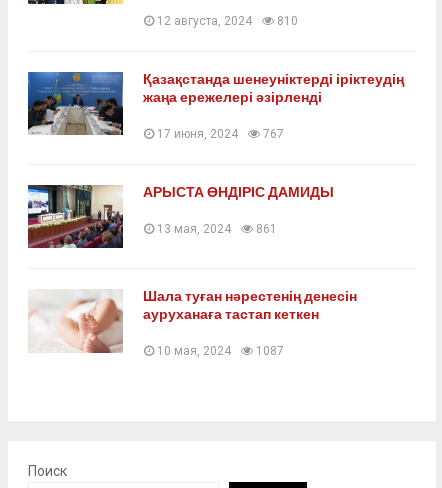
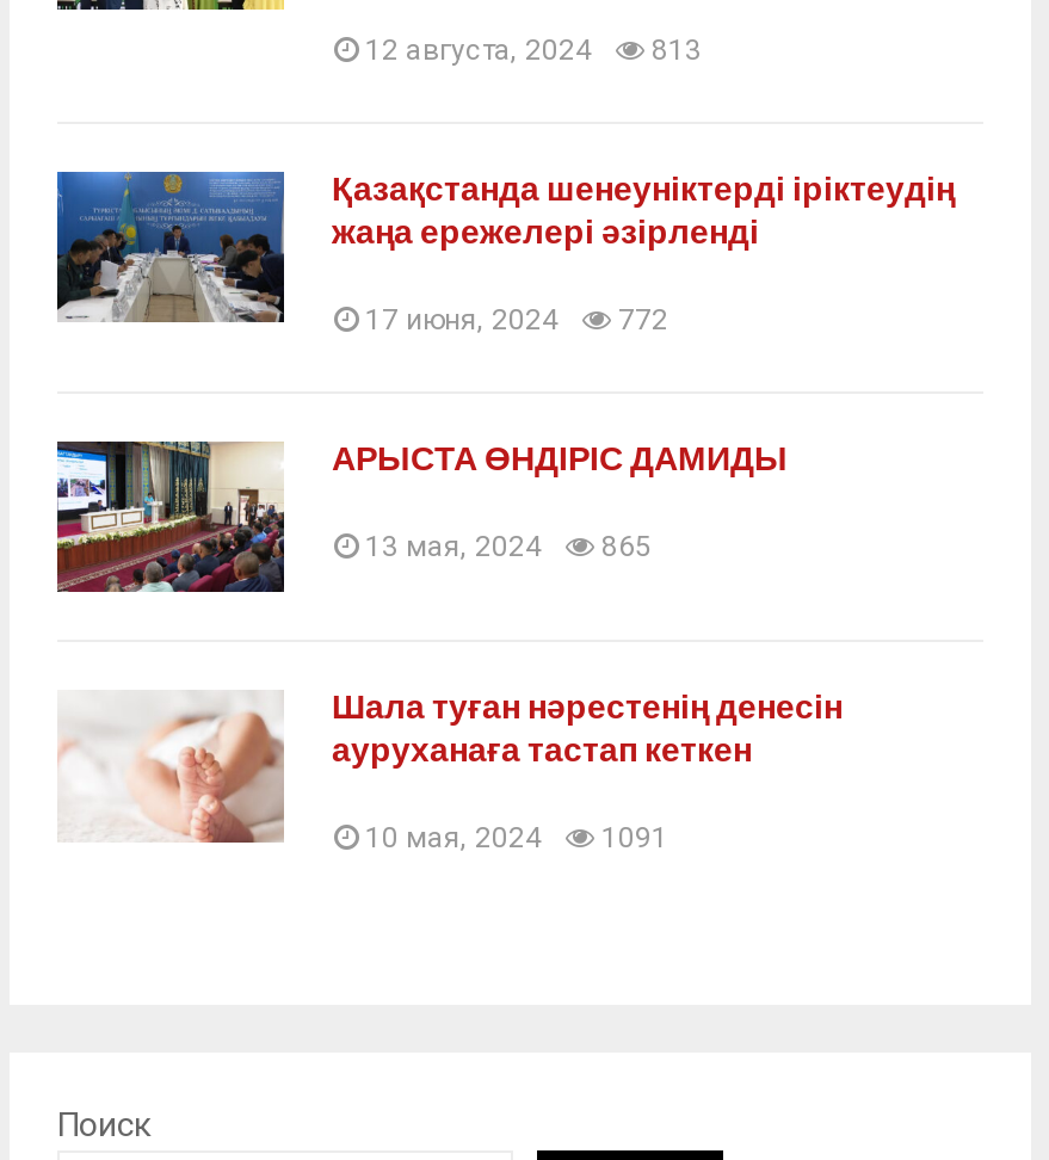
- 12 августа, 2024 810
+ 12 августа, 2024 813

- 17 июня, 2024 767
+ 17 июня, 2024 772

- 13 мая, 2024 861
+ 13 мая, 2024 865

- 10 мая, 2024 1087
+ 10 мая, 2024 1091
